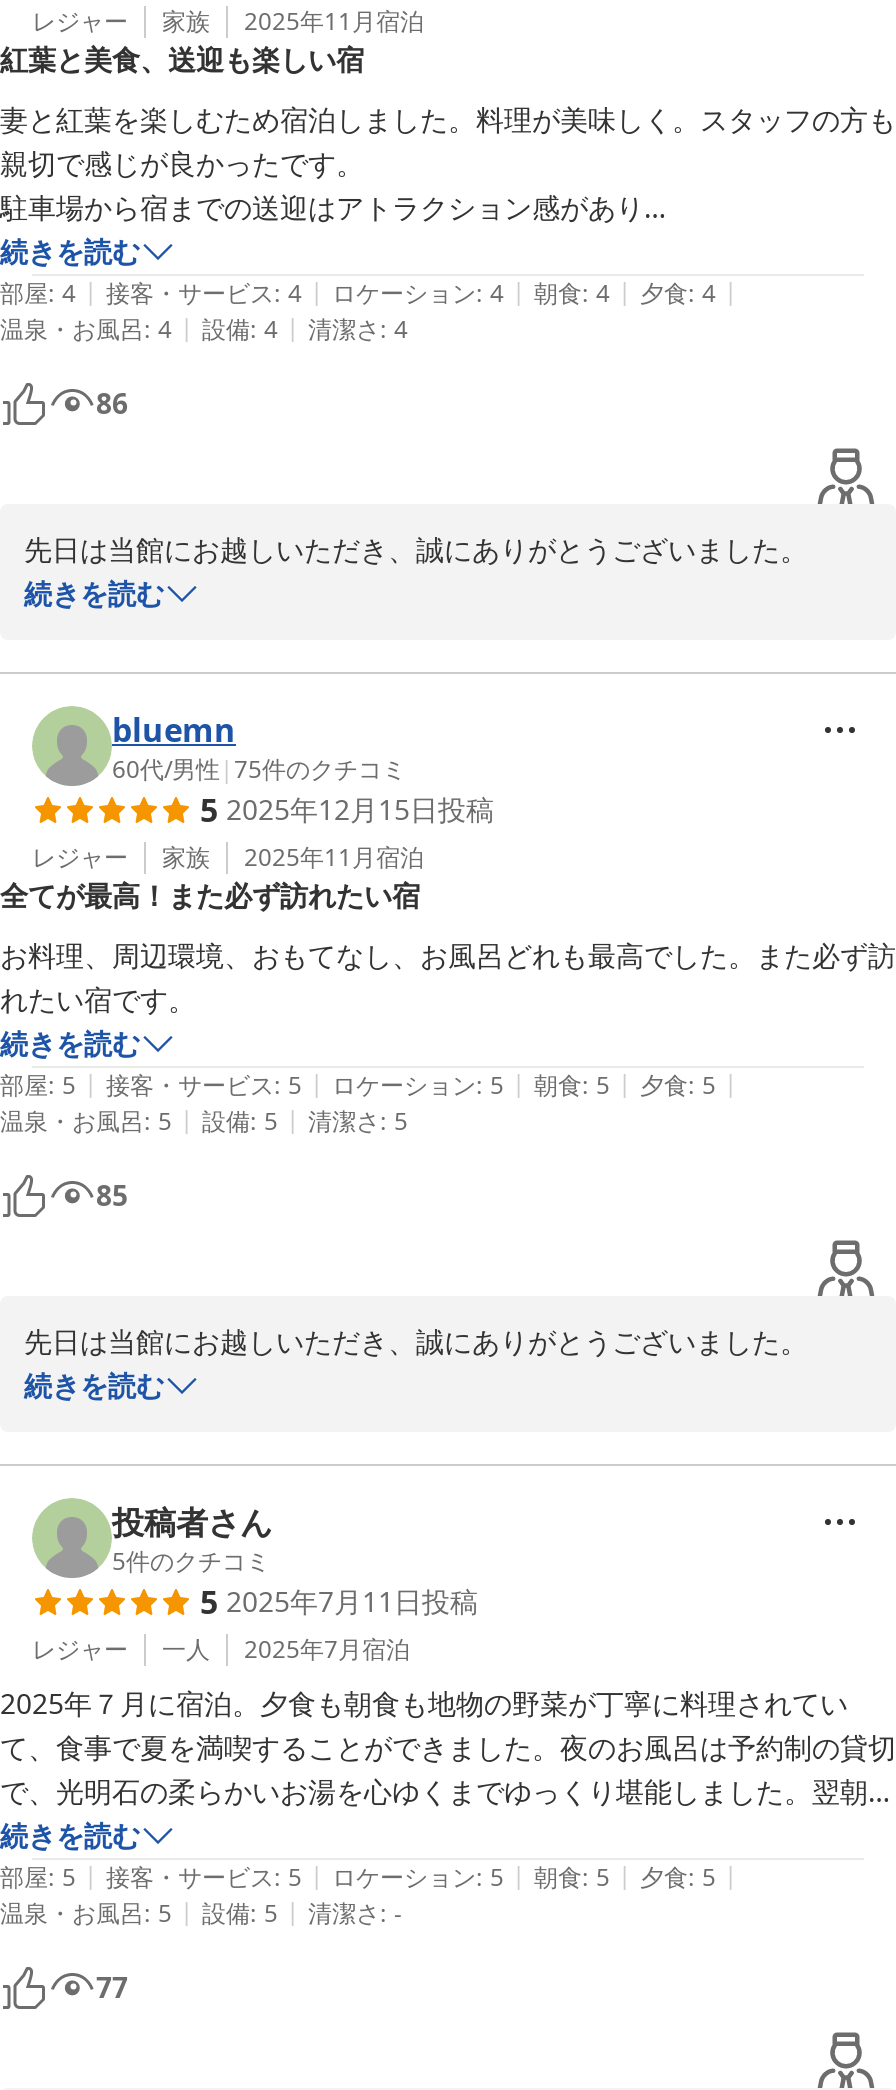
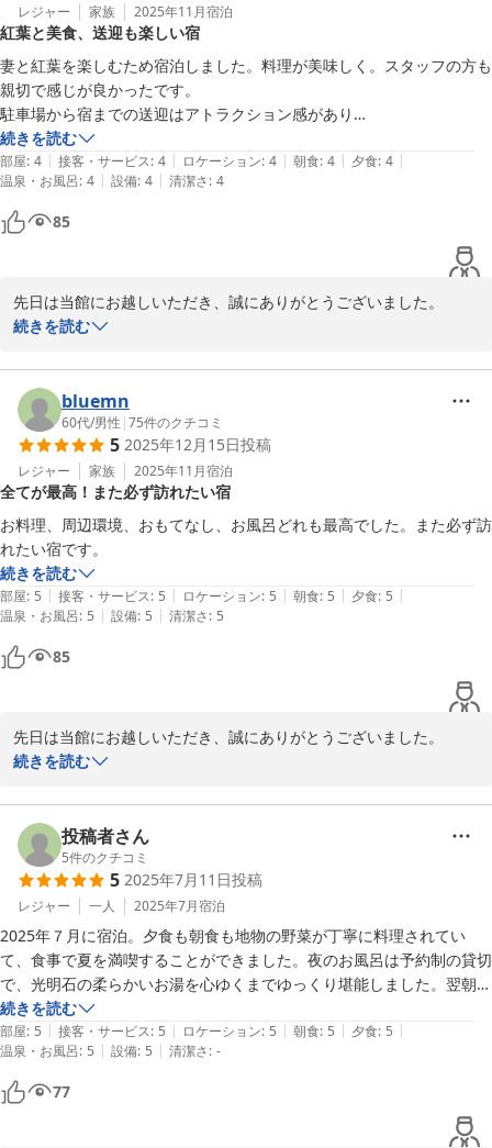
- 86
+ 85
